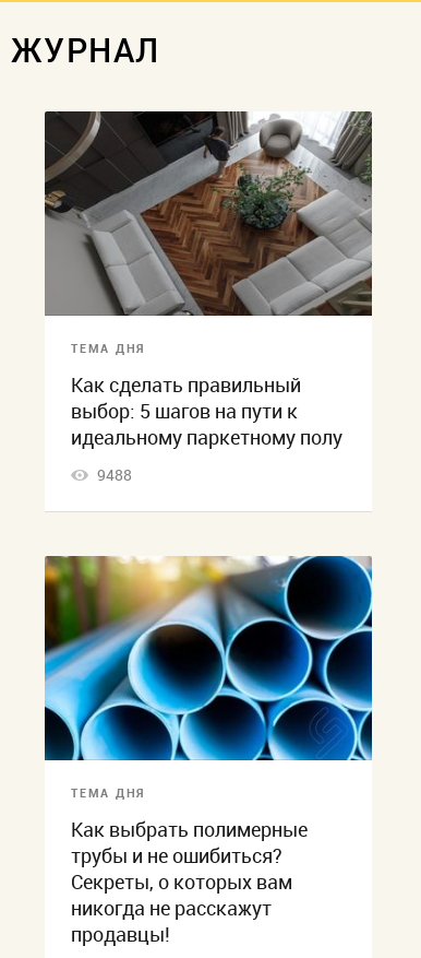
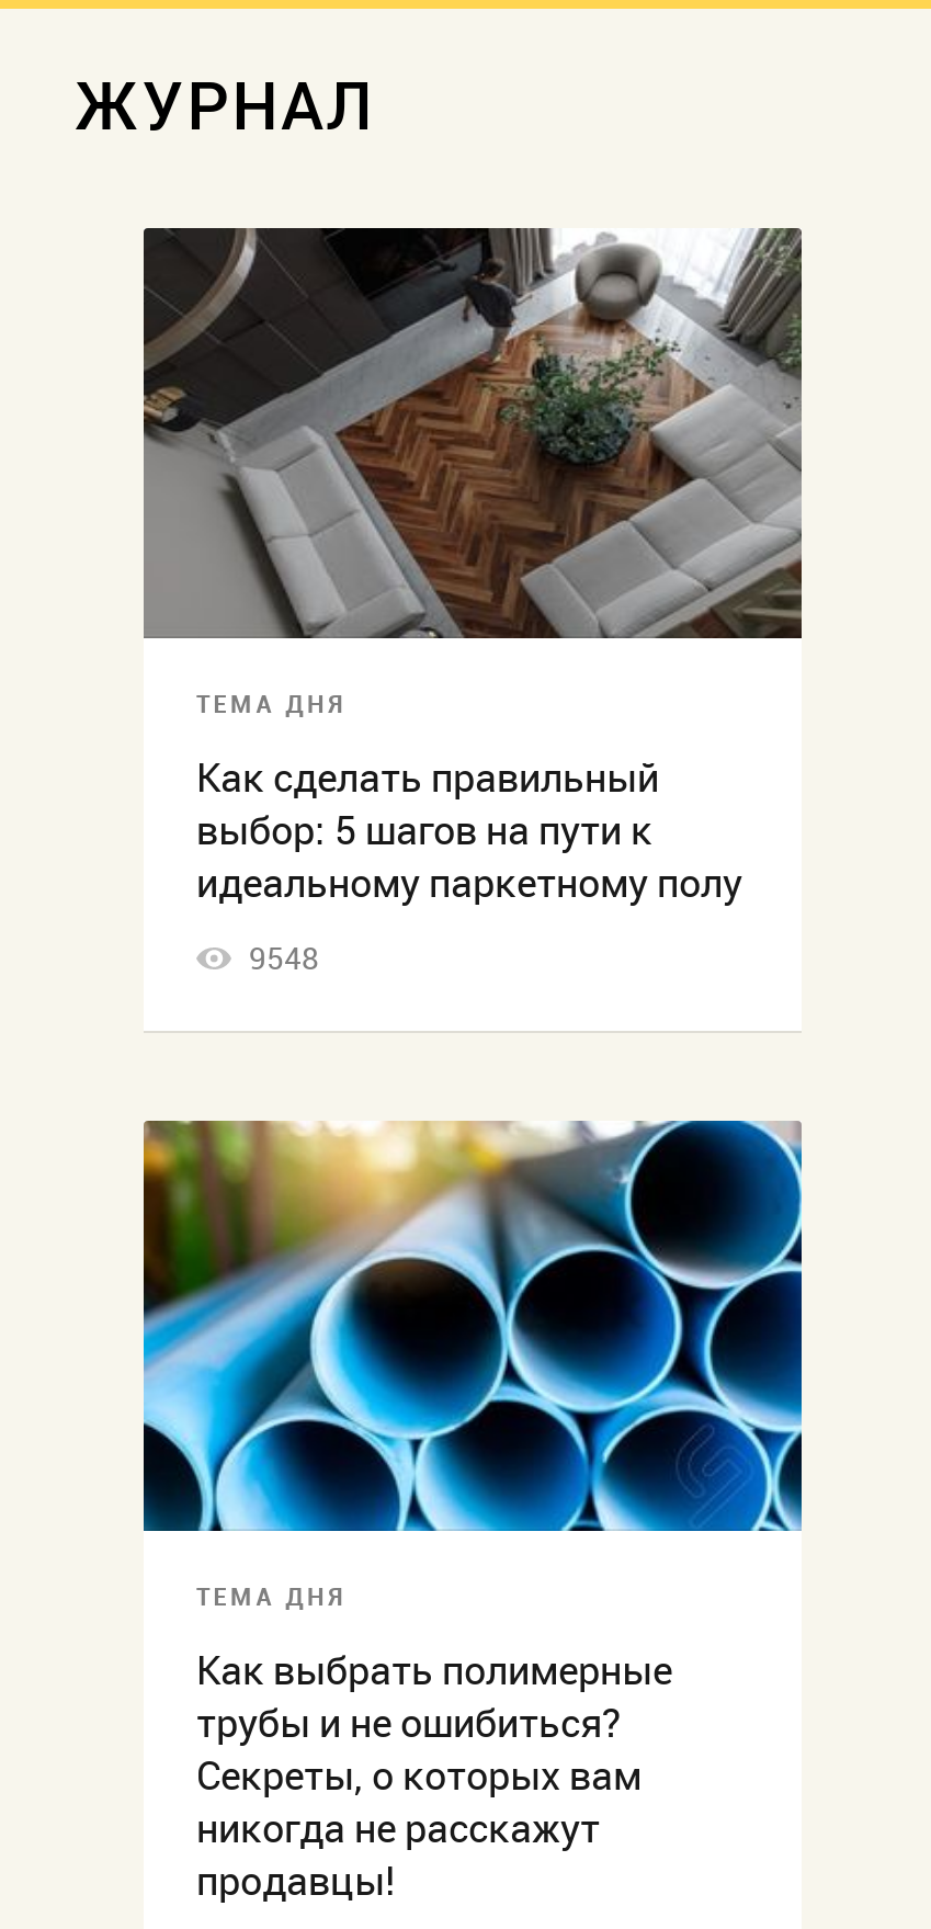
- 9488
+ 9548
